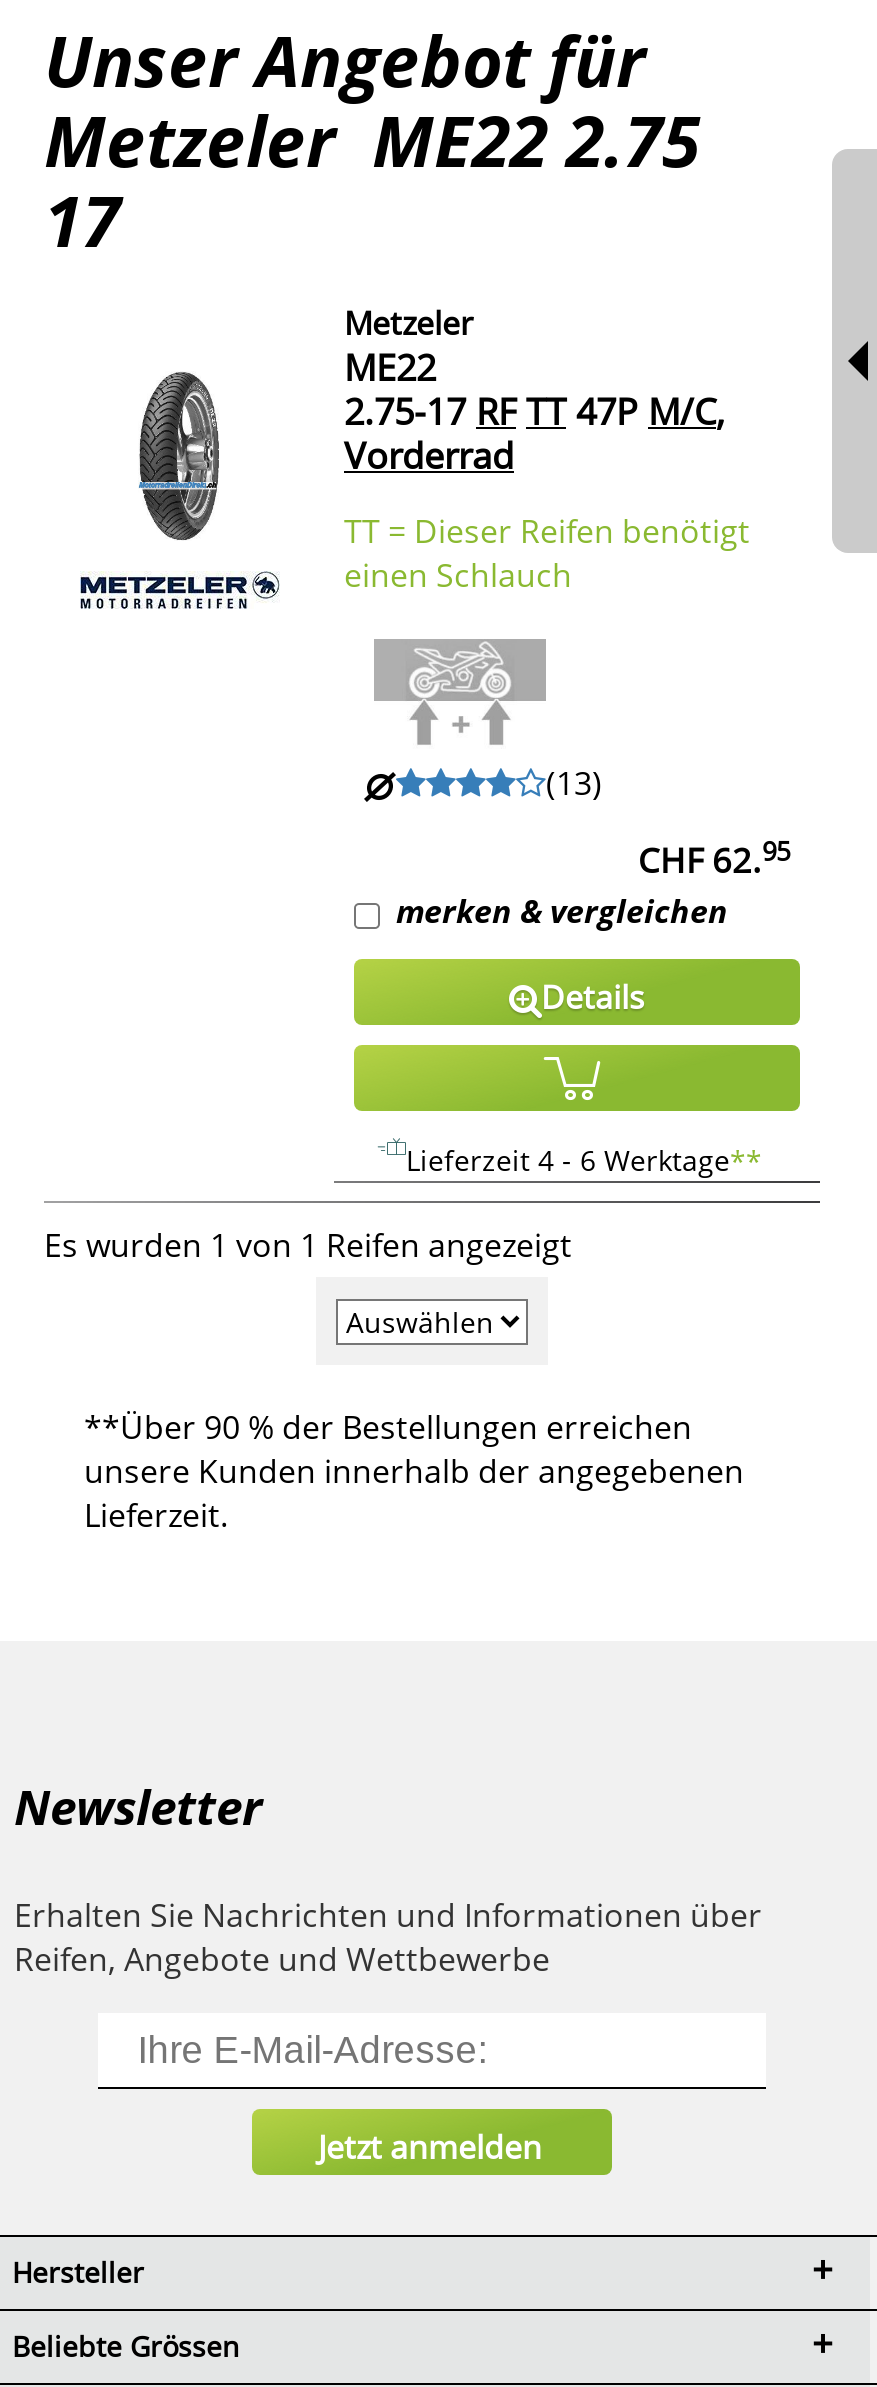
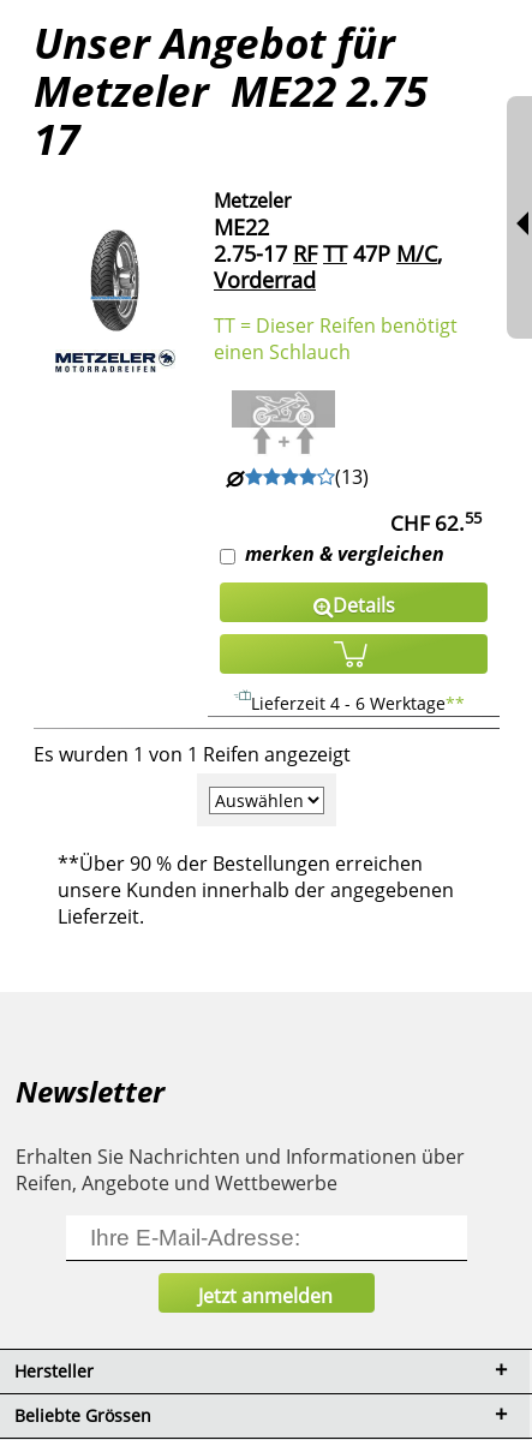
- CHF 62.95
+ CHF 62.55
